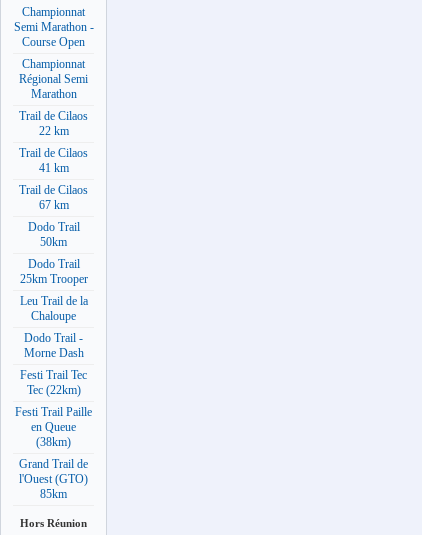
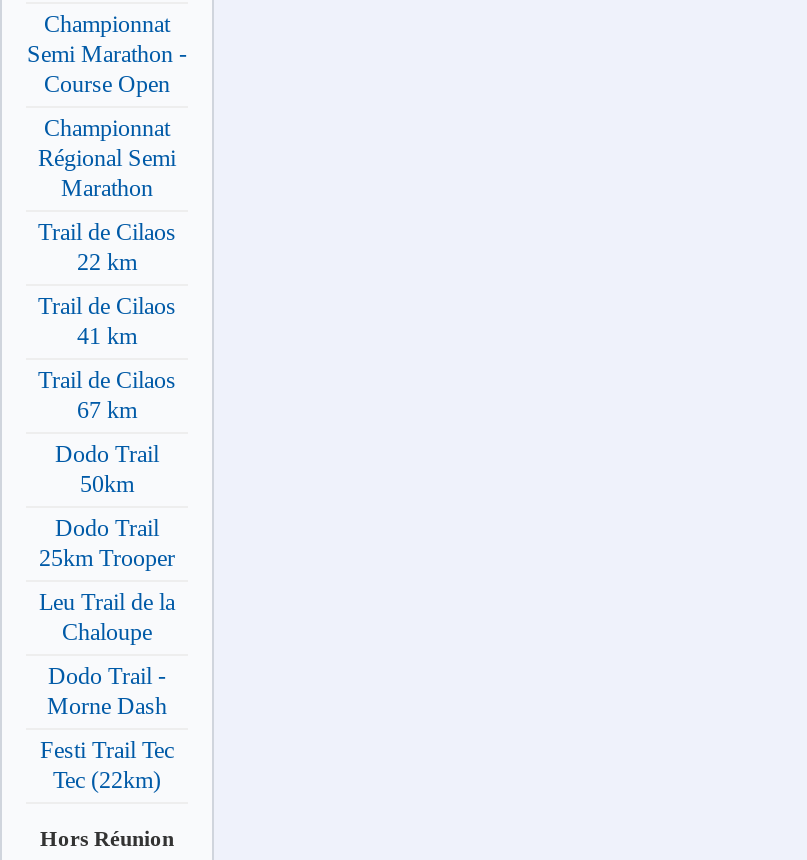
- Festi Trail Paille
- en Queue
- (38km)
- Grand Trail de
- l'Ouest (GTO)
- 85km
